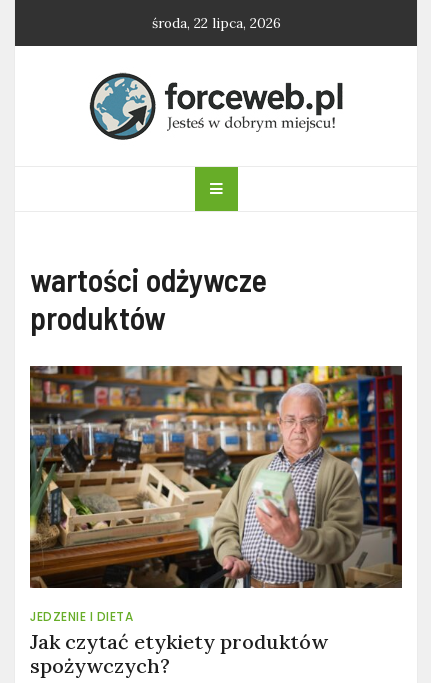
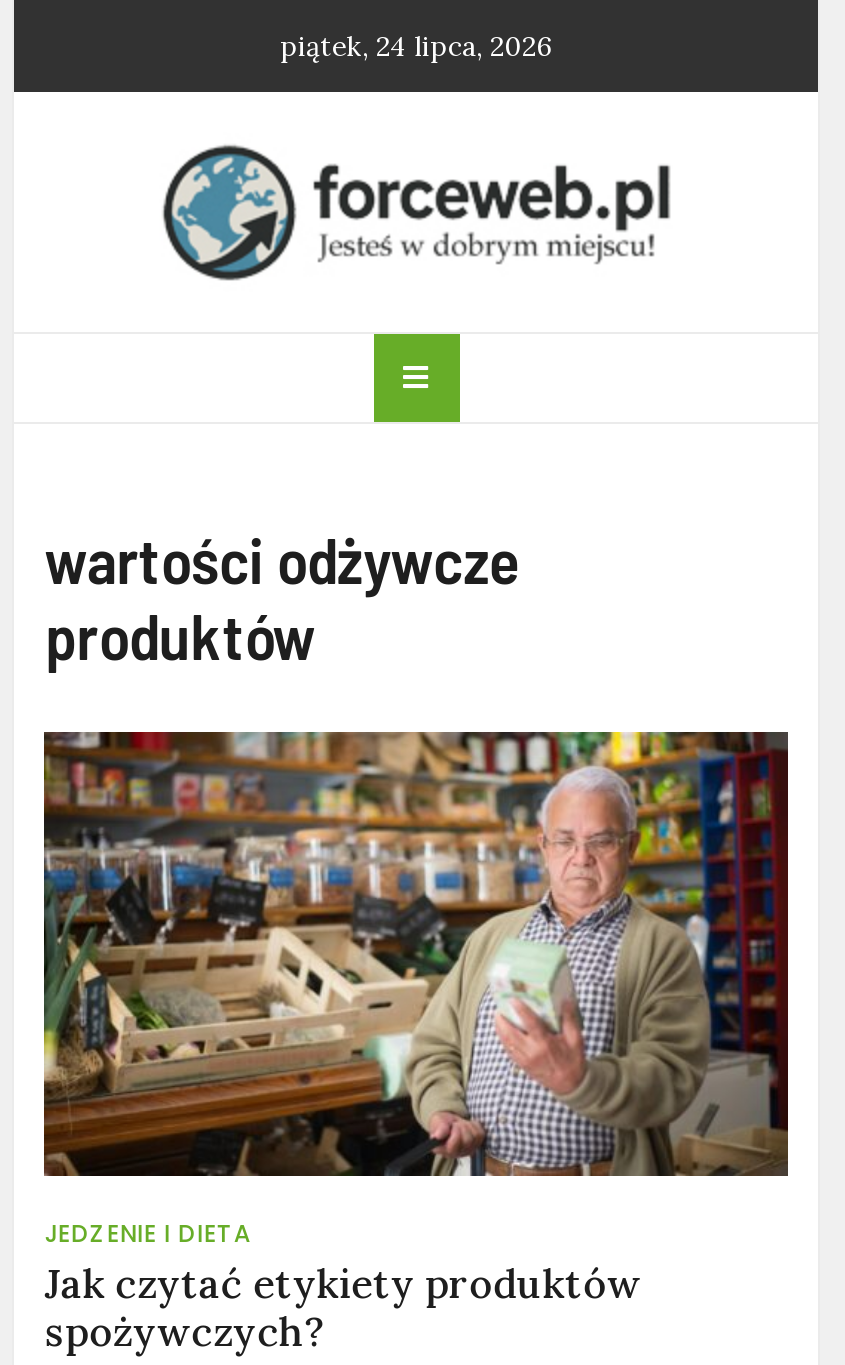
- środa, 22 lipca, 2026
+ piątek, 24 lipca, 2026
